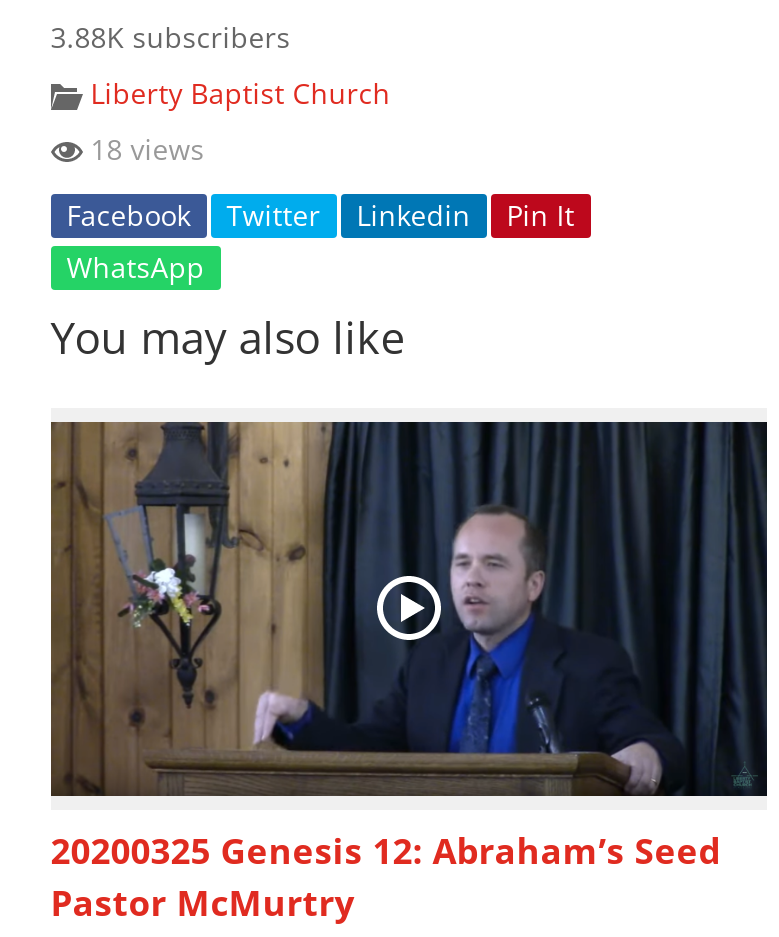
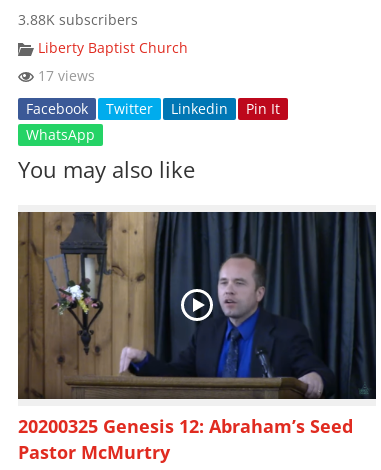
- 18 views
+ 17 views
